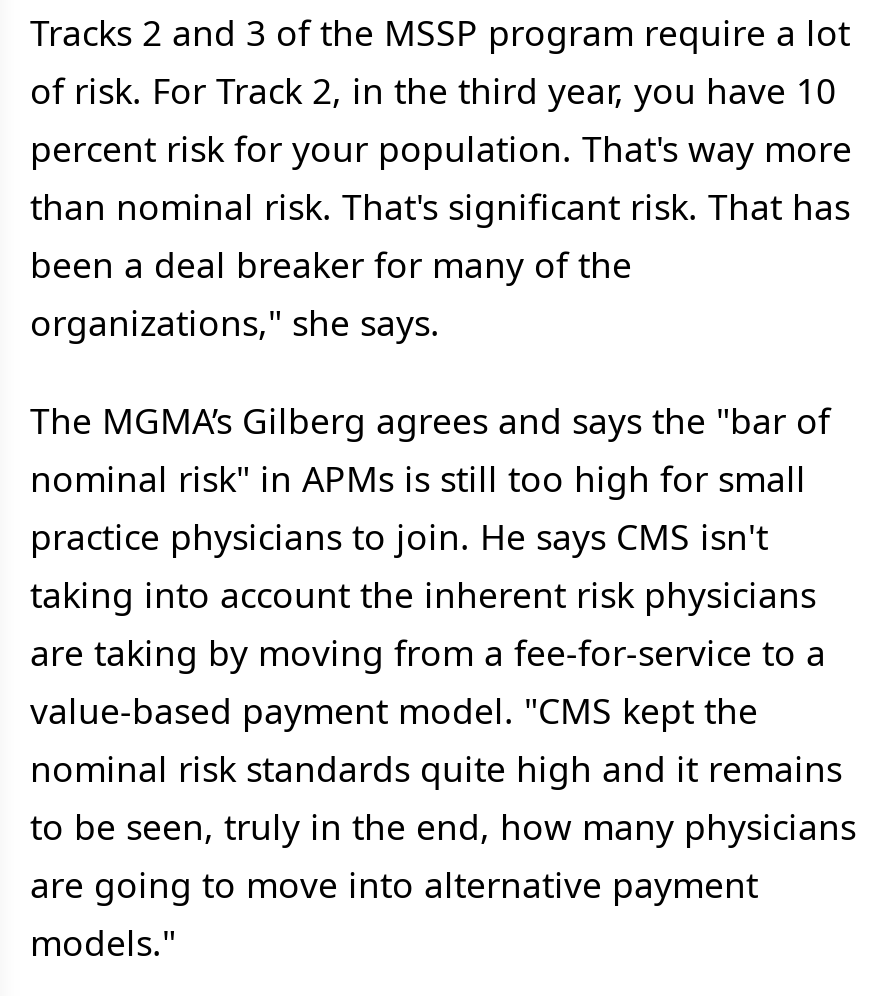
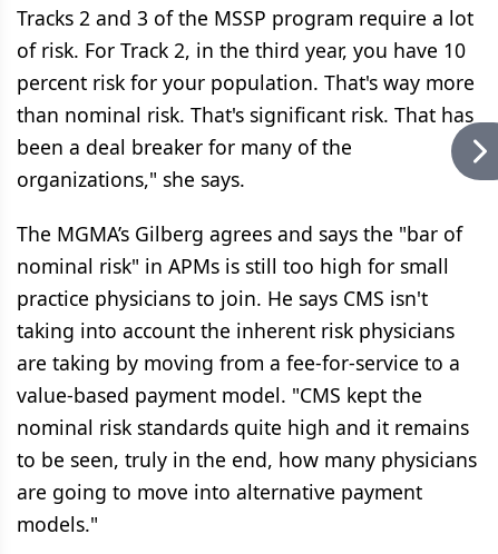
+ [image]
